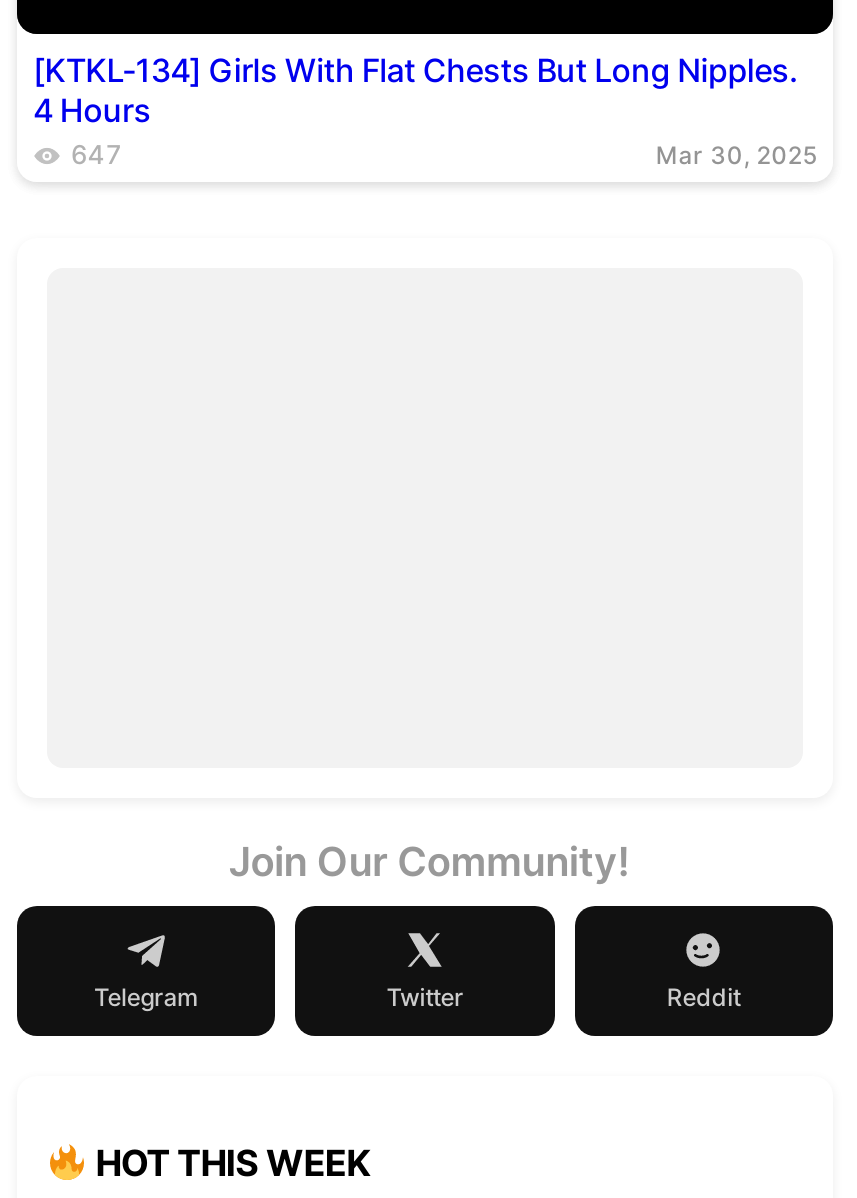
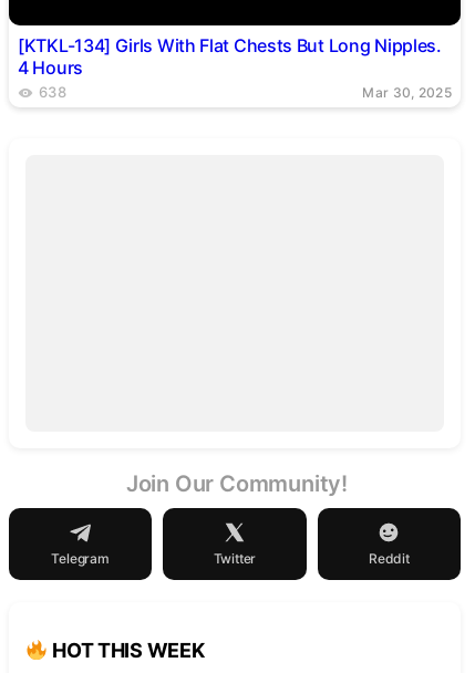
- 647
+ 638
